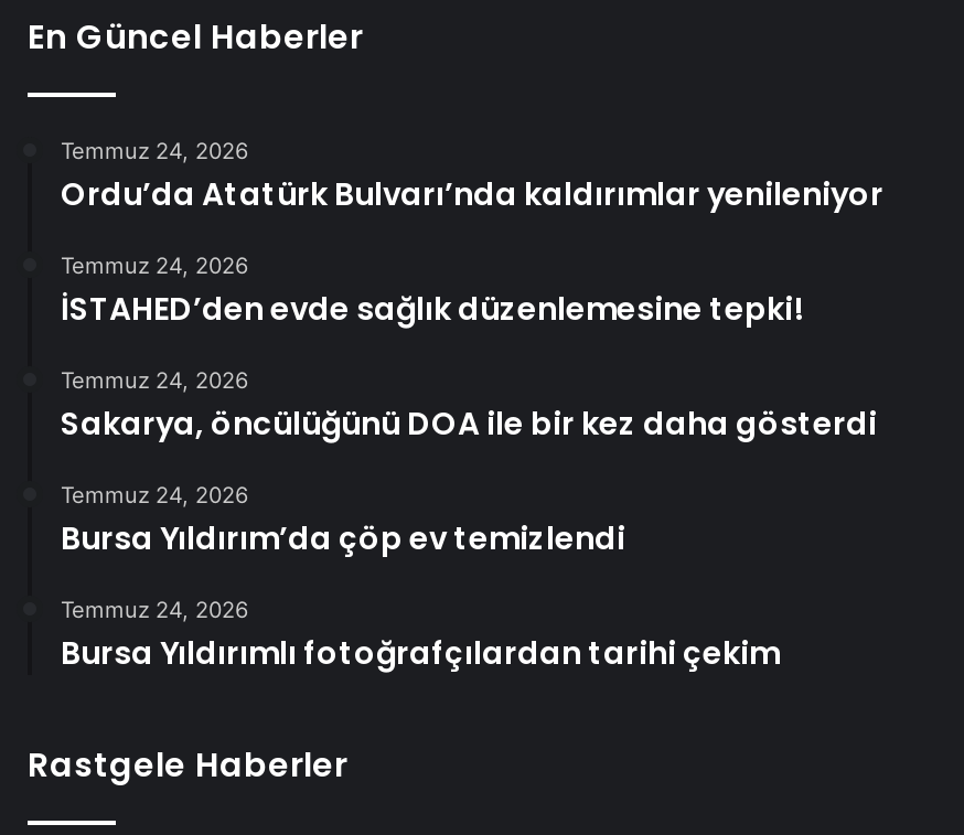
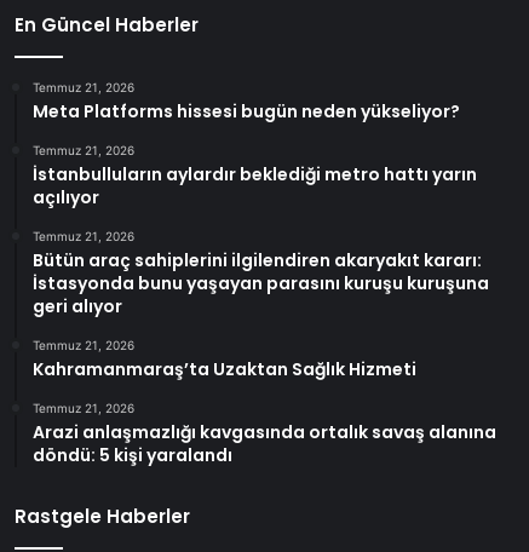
- Temmuz 24, 2026
- Ordu’da Atatürk Bulvarı’nda kaldırımlar yenileniyor
+ Temmuz 21, 2026
+ Meta Platforms hissesi bugün neden yükseliyor?

- Temmuz 24, 2026
- İSTAHED’den evde sağlık düzenlemesine tepki!
+ Temmuz 21, 2026
+ İstanbulluların aylardır beklediği metro hattı yarın
+ açılıyor

- Temmuz 24, 2026
- Sakarya, öncülüğünü DOA ile bir kez daha gösterdi
+ Temmuz 21, 2026
+ Bütün araç sahiplerini ilgilendiren akaryakıt kararı:
+ İstasyonda bunu yaşayan parasını kuruşu kuruşuna
+ geri alıyor

- Temmuz 24, 2026
- Bursa Yıldırım’da çöp ev temizlendi
+ Temmuz 21, 2026
+ Kahramanmaraş’ta Uzaktan Sağlık Hizmeti

- Temmuz 24, 2026
- Bursa Yıldırımlı fotoğrafçılardan tarihi çekim
+ Temmuz 21, 2026
+ Arazi anlaşmazlığı kavgasında ortalık savaş alanına
+ döndü: 5 kişi yaralandı
